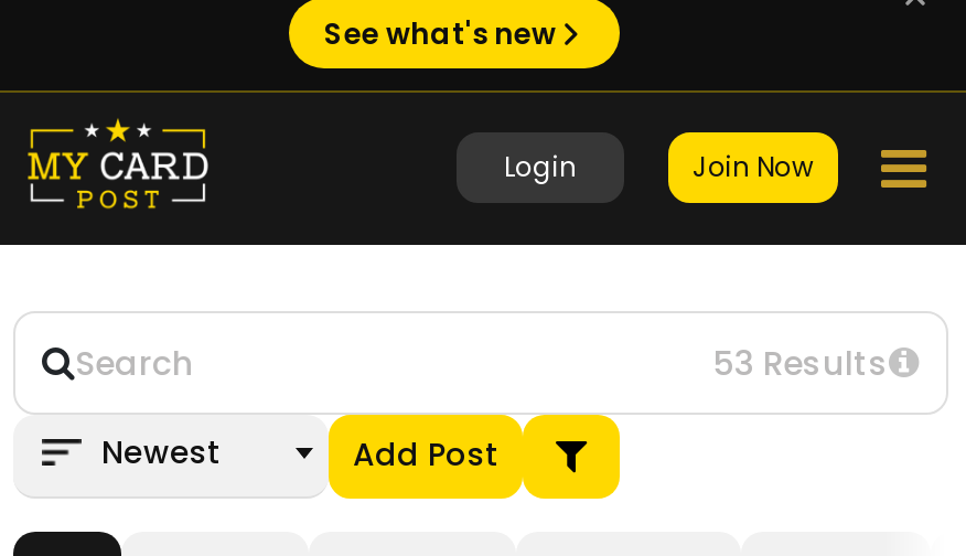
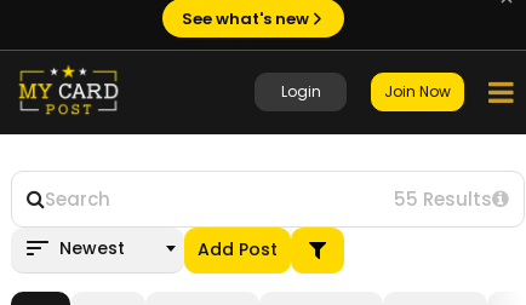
- 53 Results
+ 55 Results
